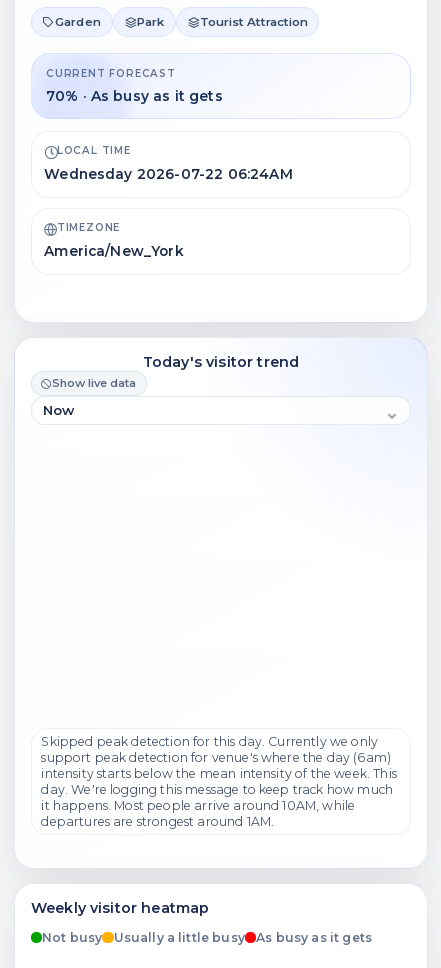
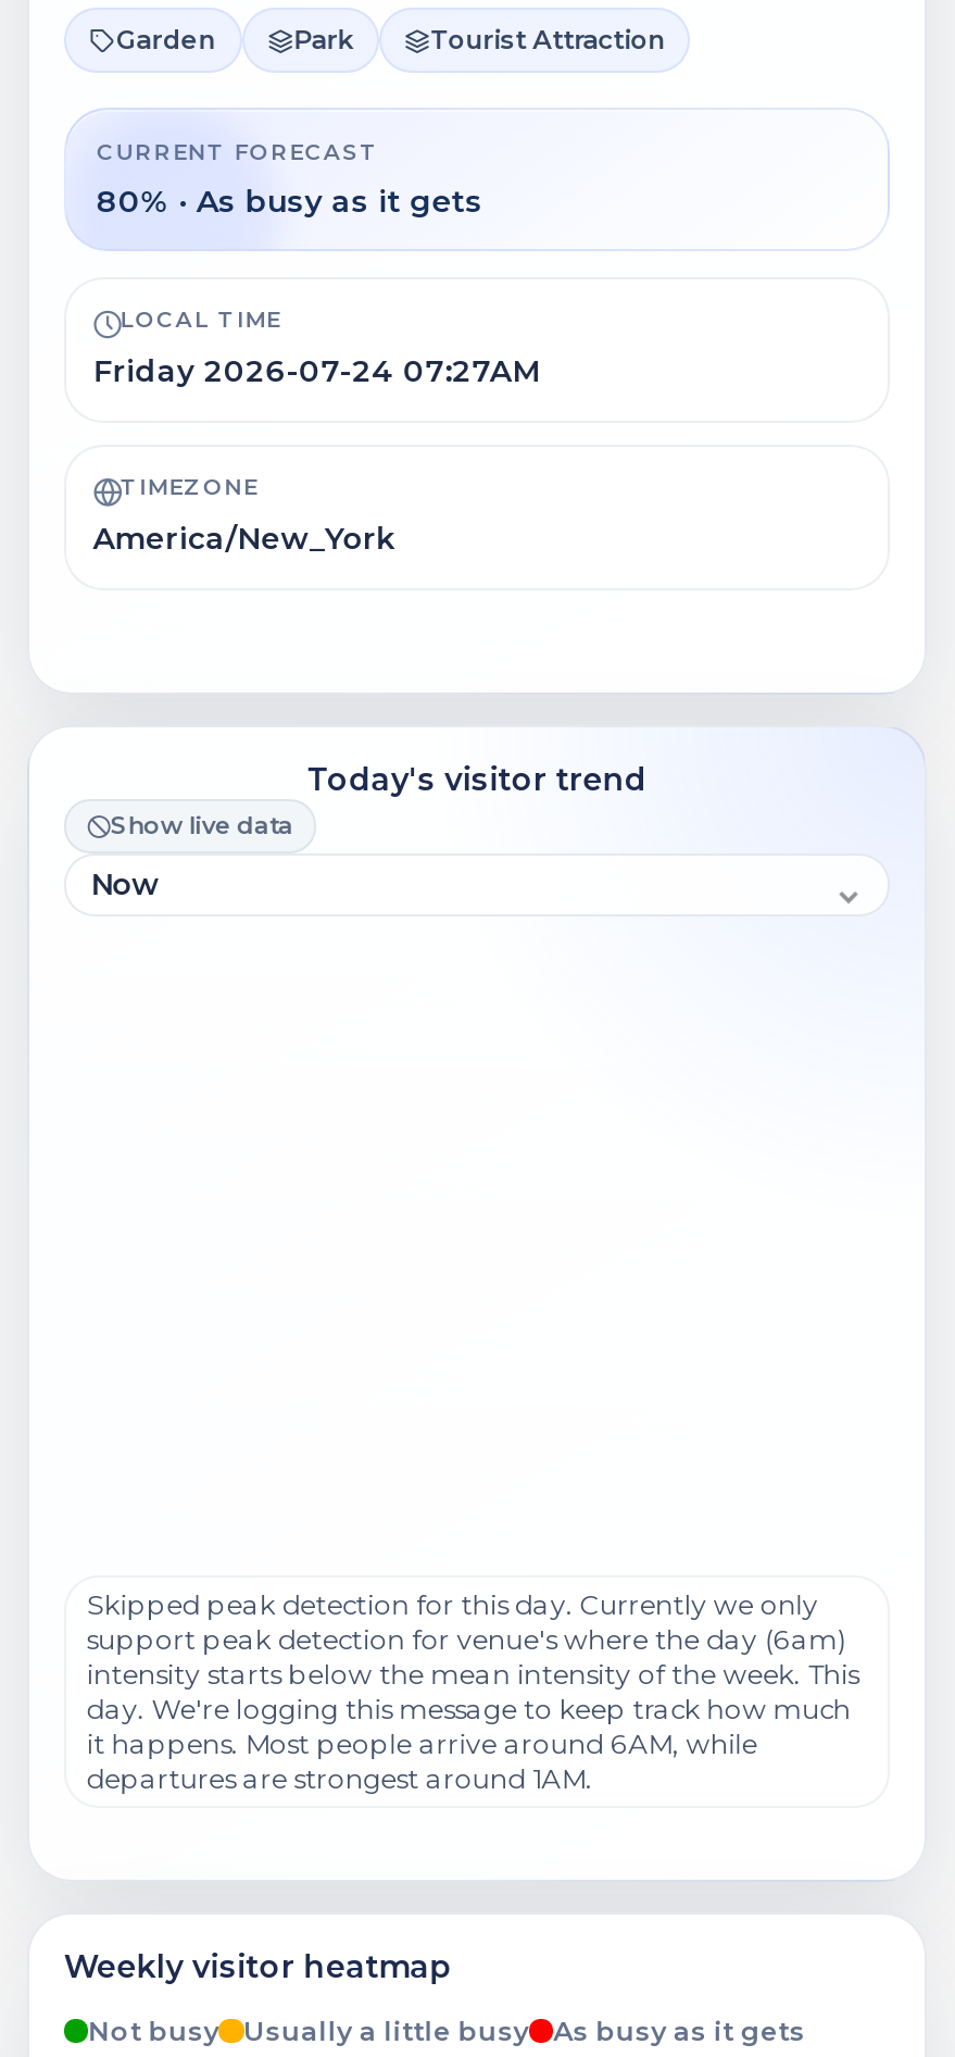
- 70% · As busy as it gets
+ 80% · As busy as it gets

- Wednesday 2026-07-22 06:24AM
+ Friday 2026-07-24 07:27AM

- it happens. Most people arrive around 10AM, while
+ it happens. Most people arrive around 6AM, while
